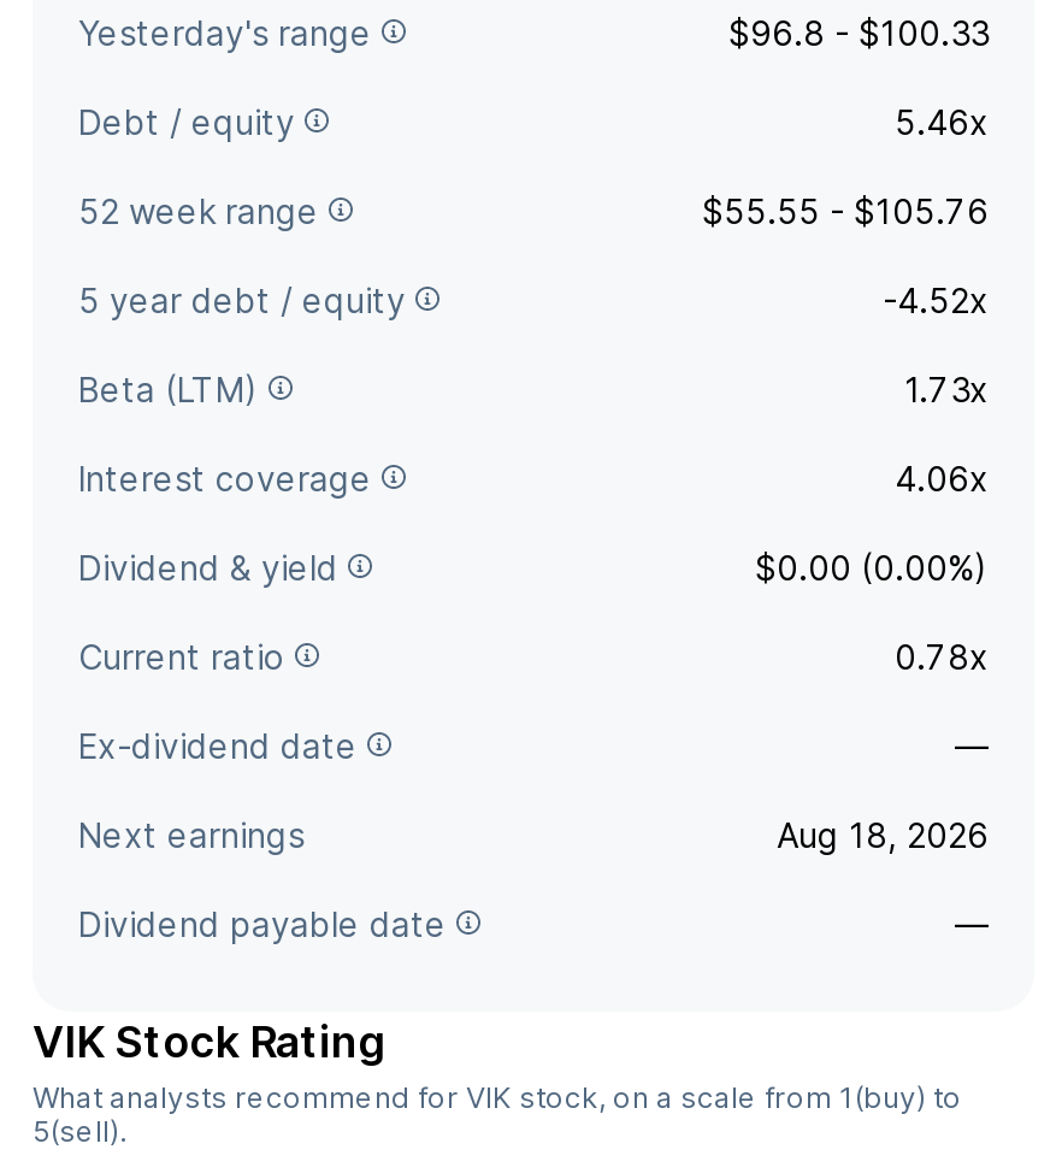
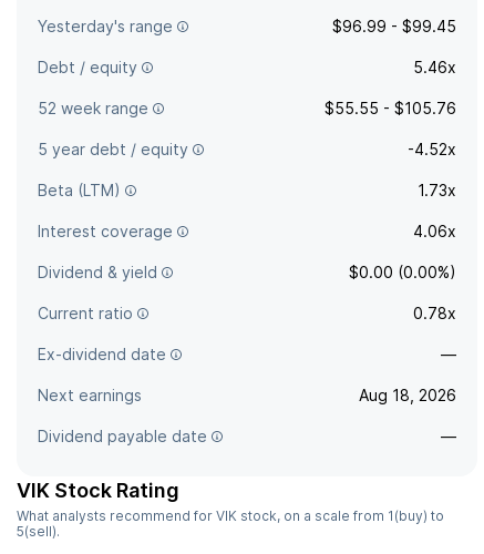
- $96.8 - $100.33
+ $96.99 - $99.45
